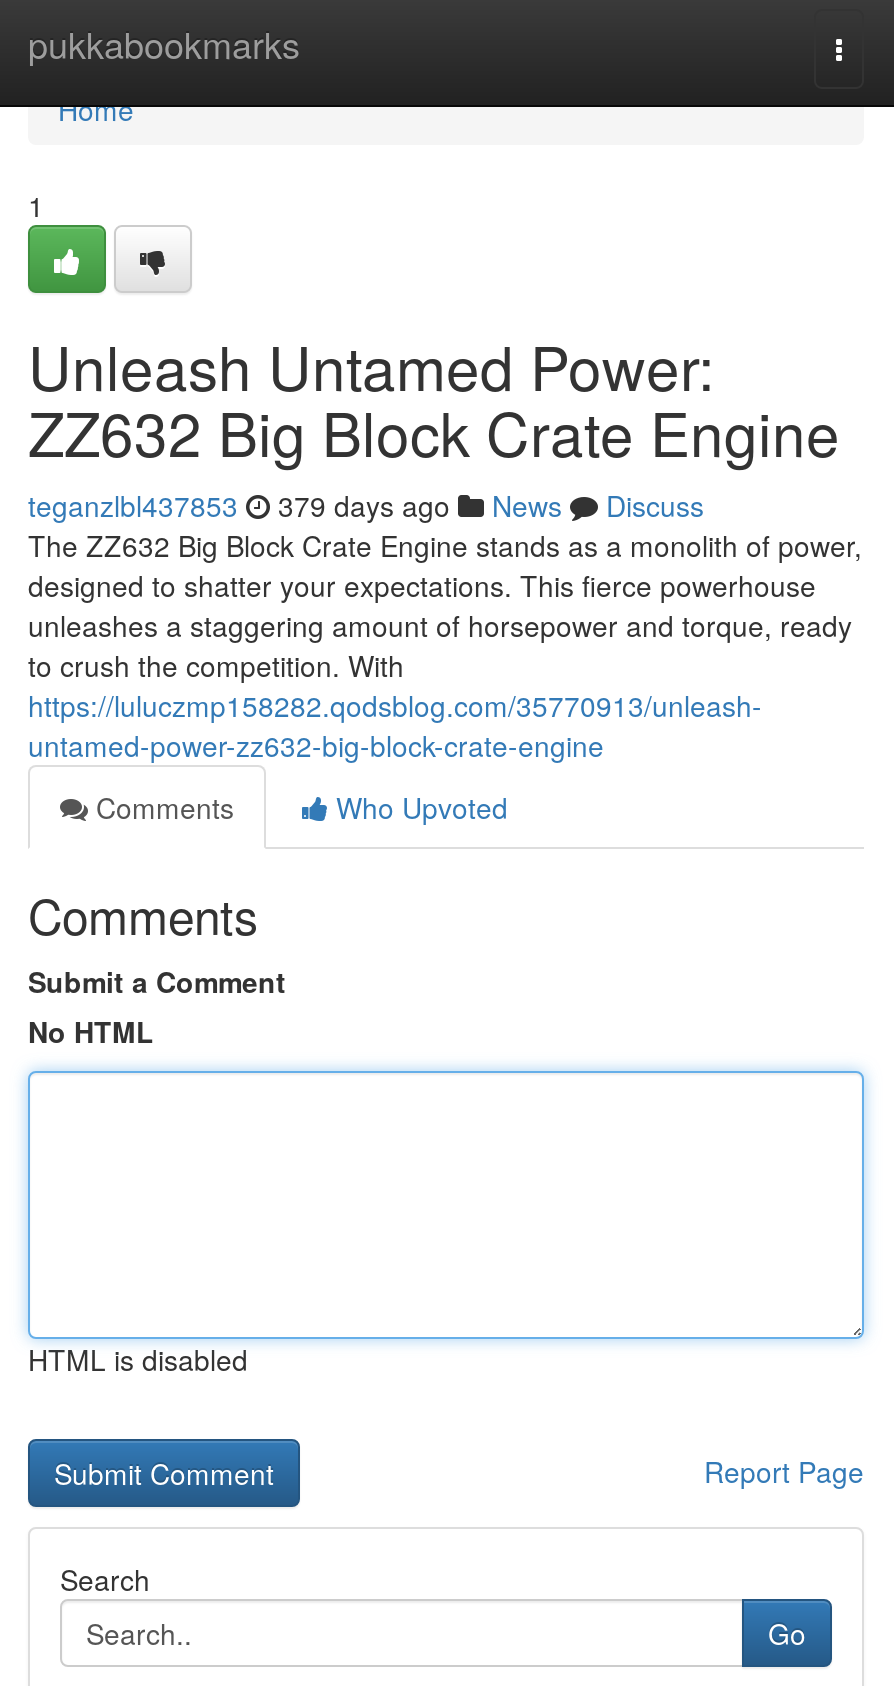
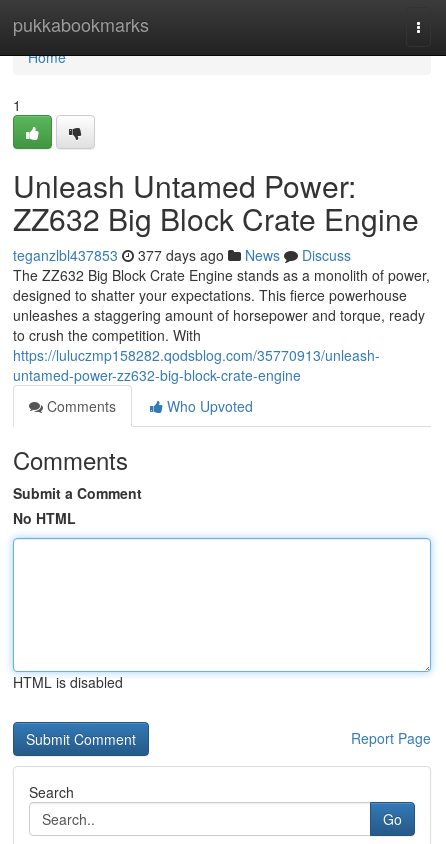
- teganzlbl437853 379 days ago News Discuss
+ teganzlbl437853 377 days ago News Discuss
